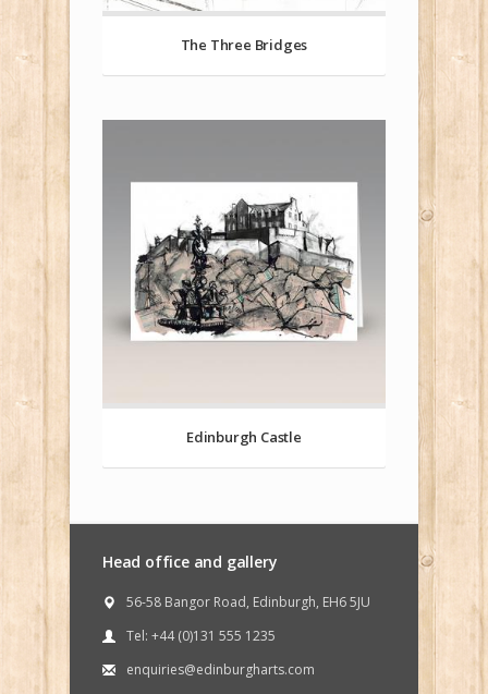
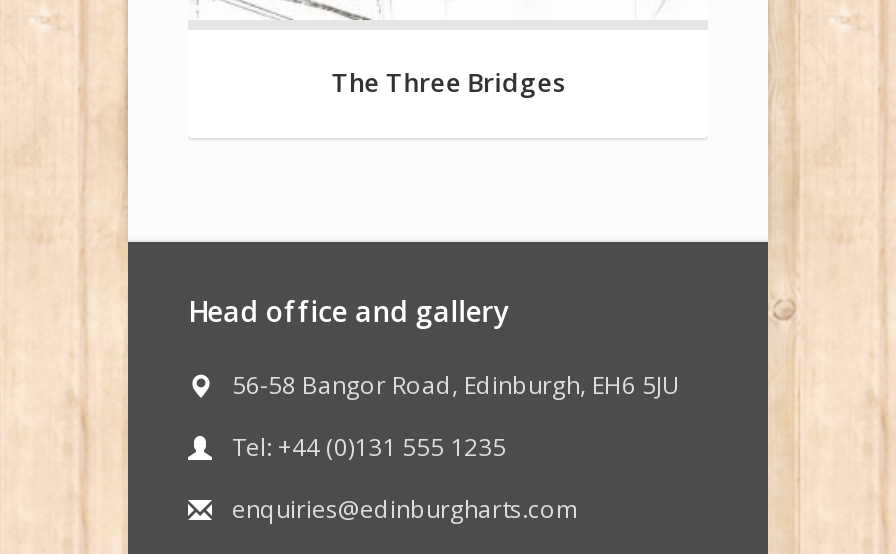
- [image]
- Edinburgh Castle
